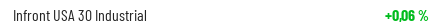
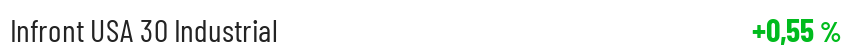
- +0,06%
+ +0,55%
